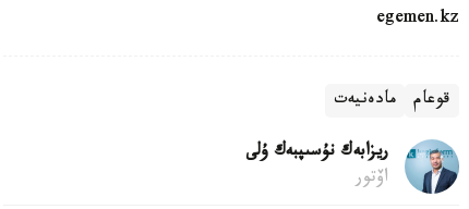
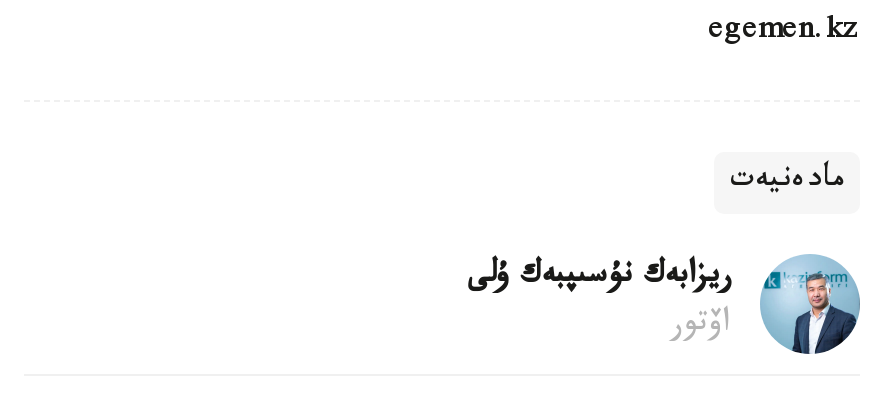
- قوعام
